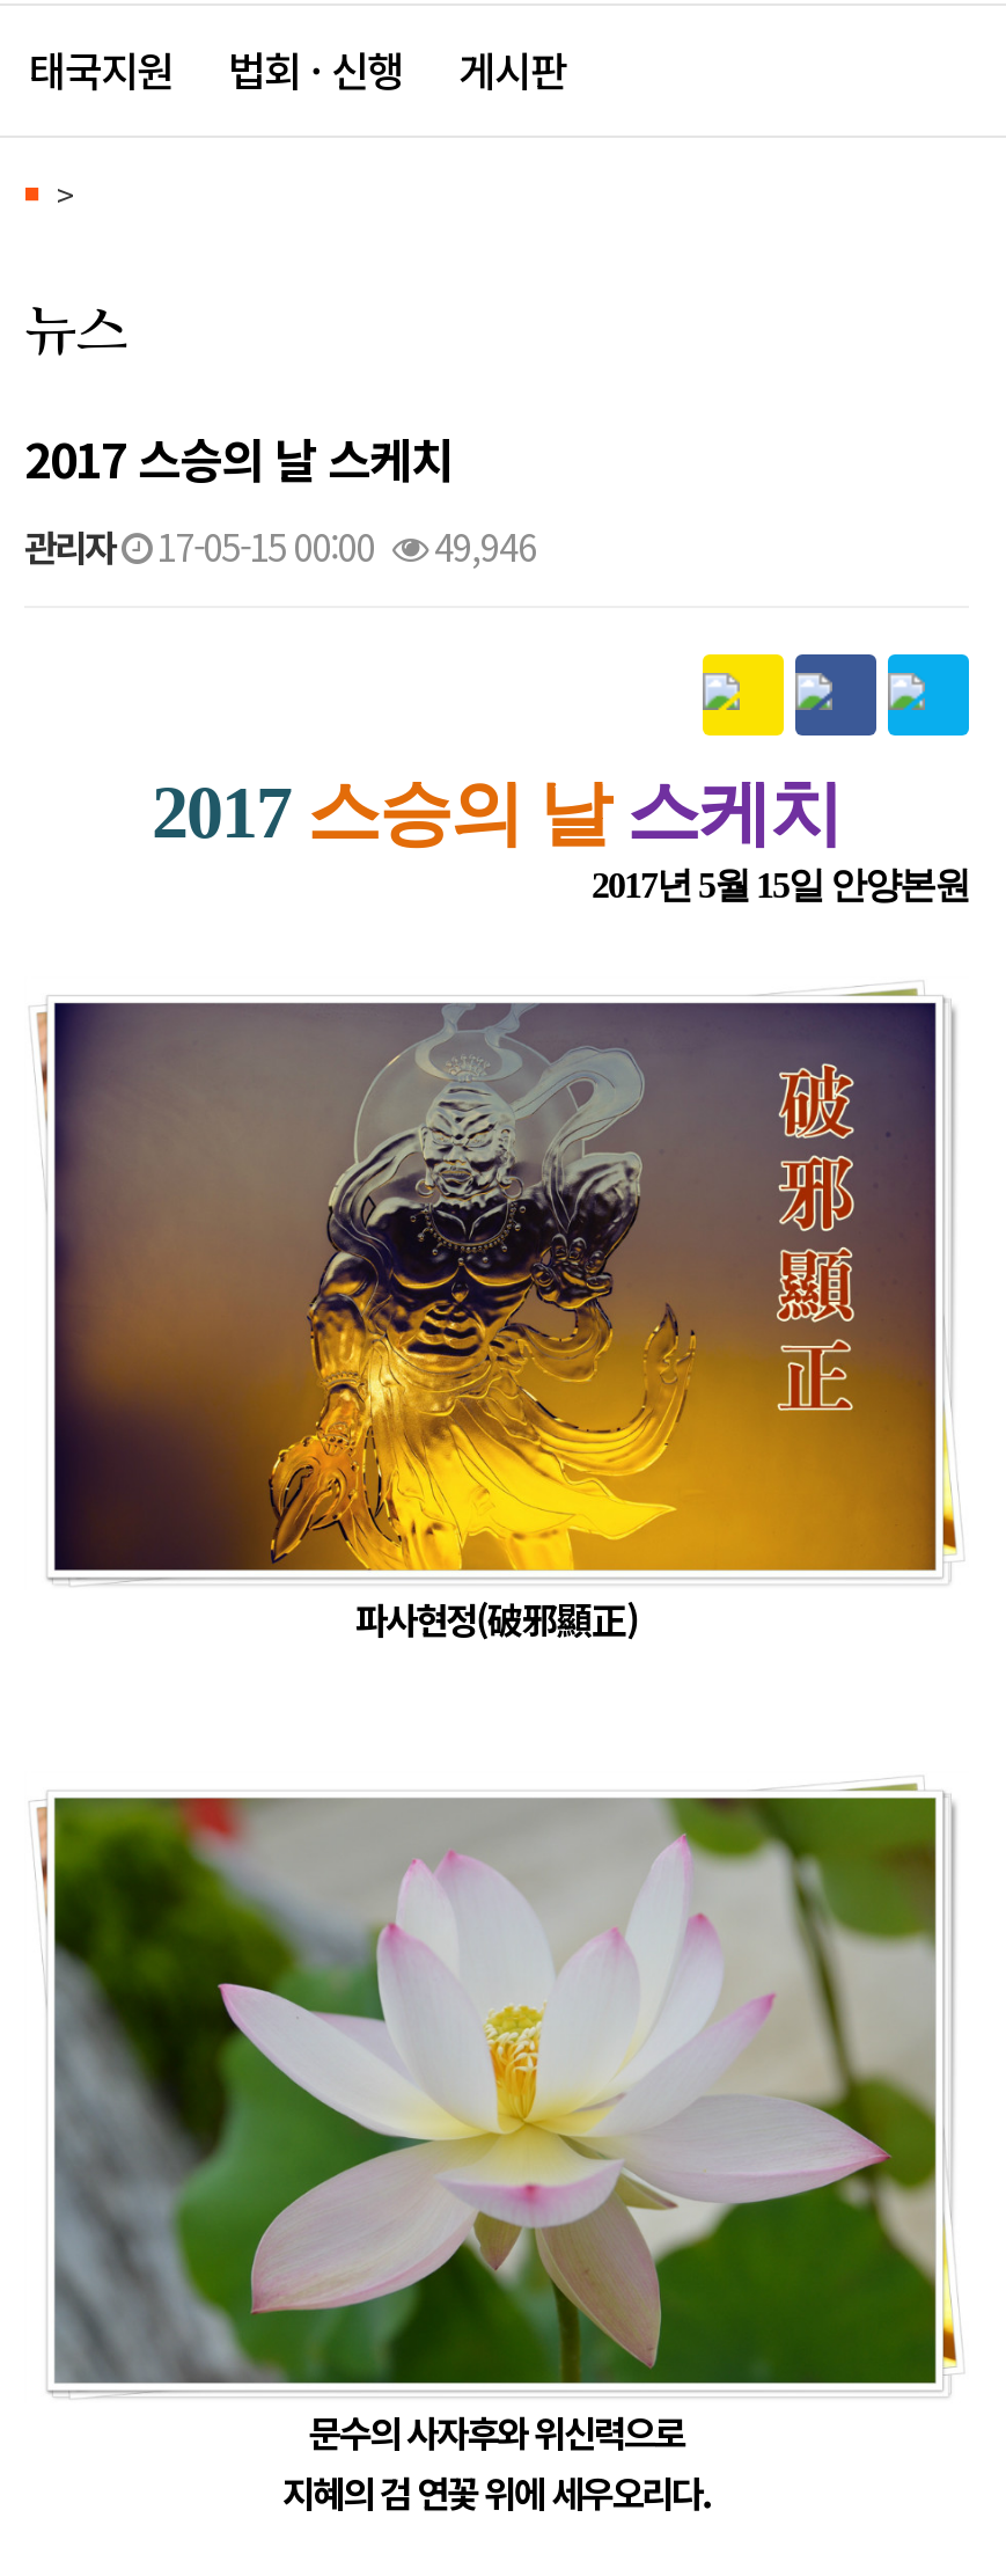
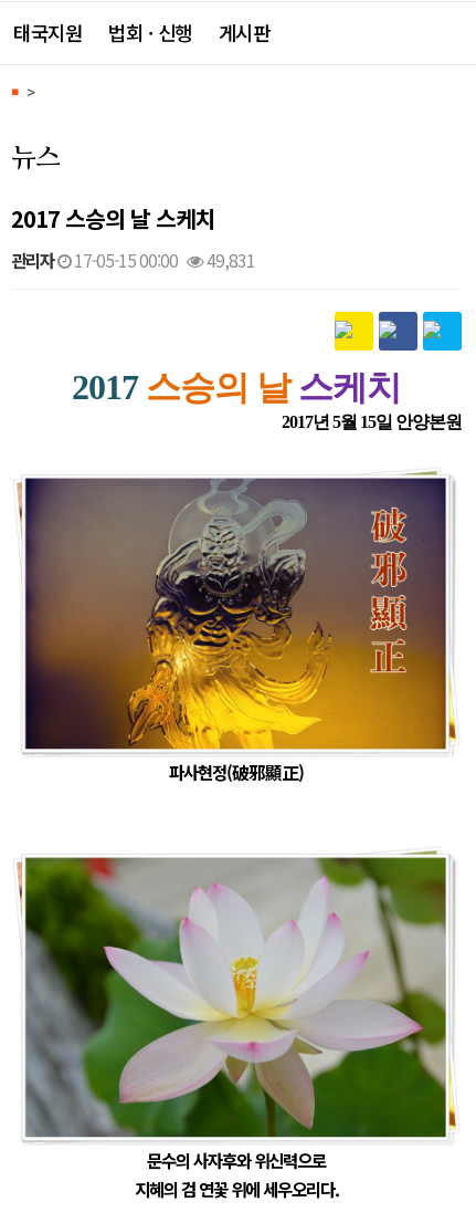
- 관리자 17-05-15 00:00 49,946
+ 관리자 17-05-15 00:00 49,831
